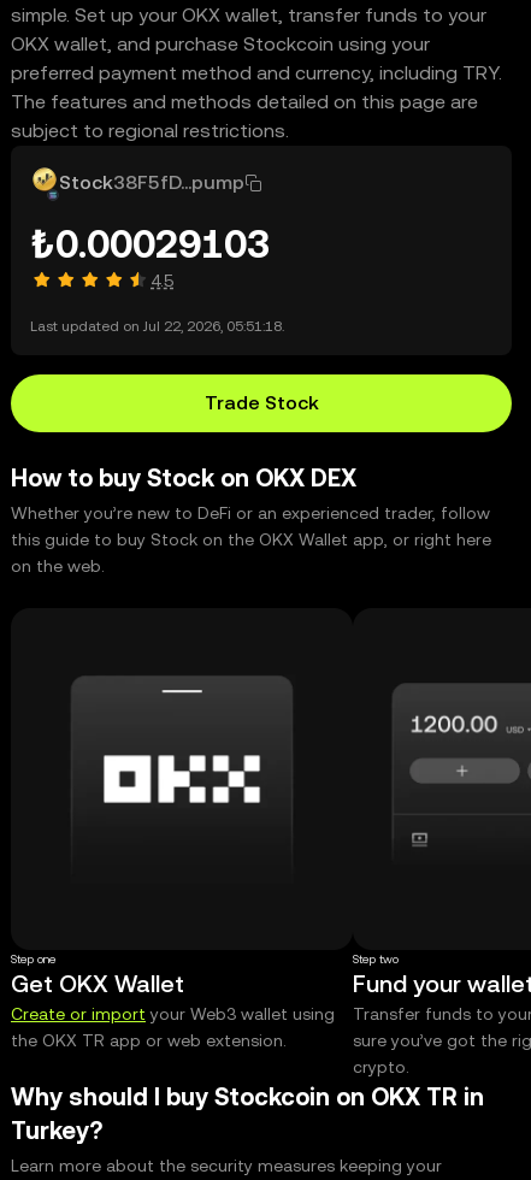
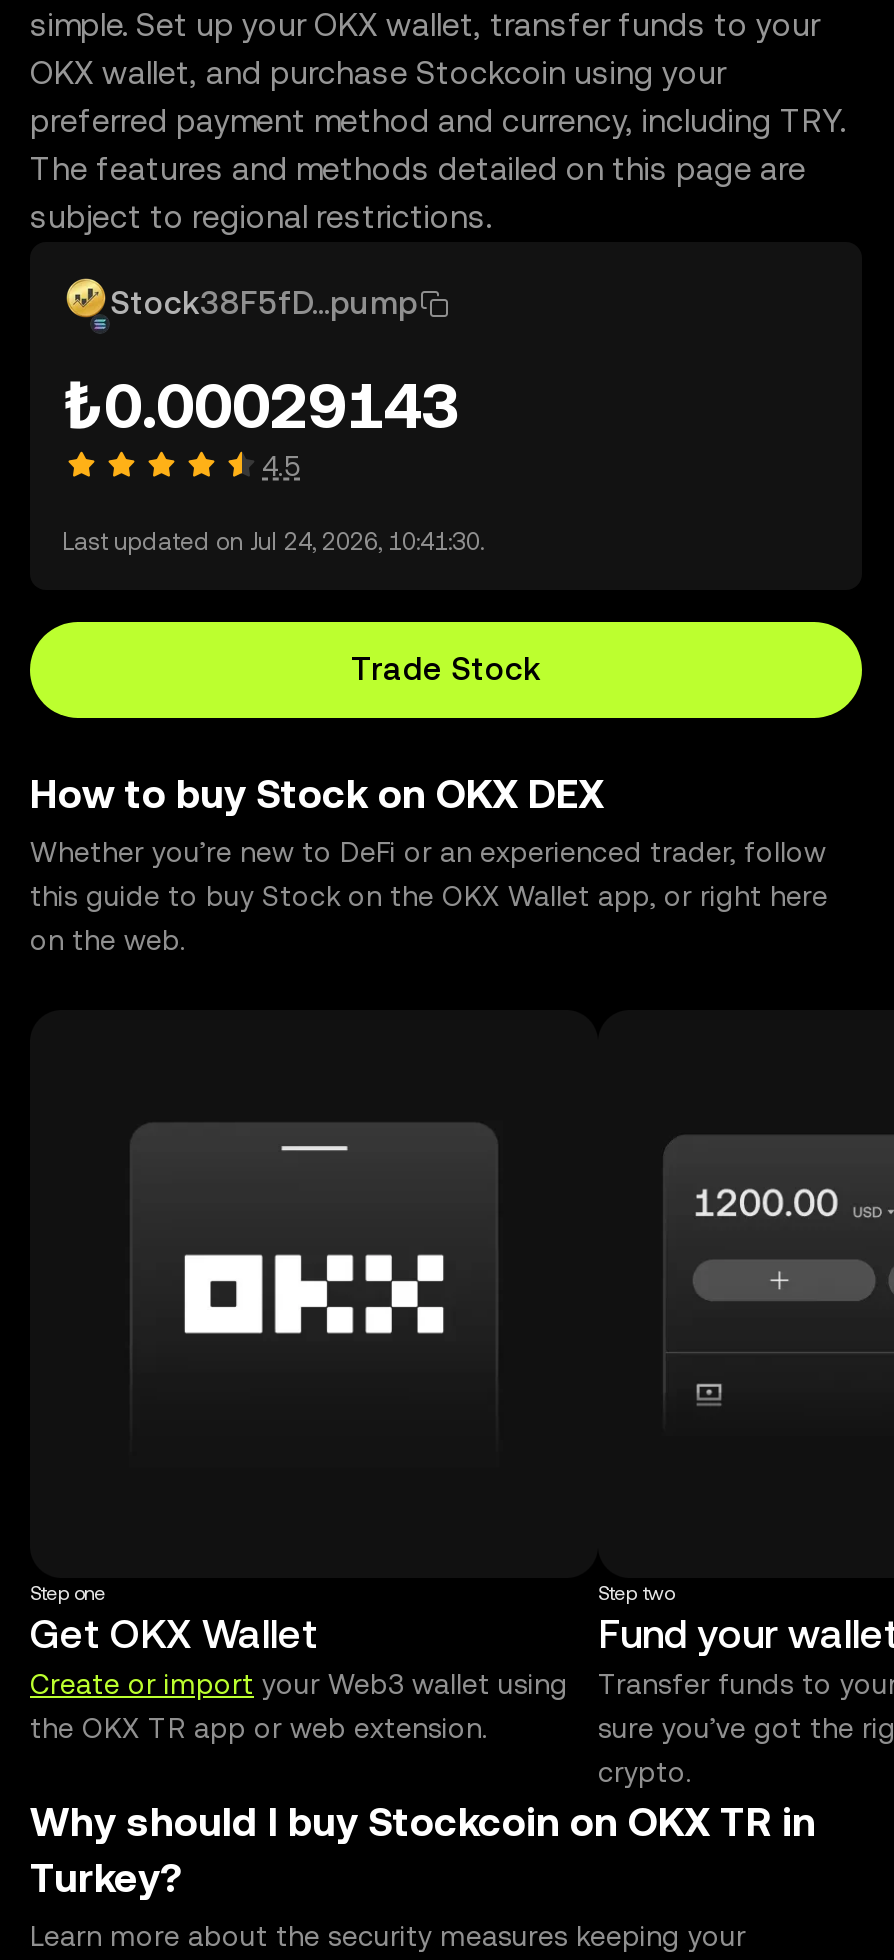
- ₺0.00029103
+ ₺0.00029143

- Last updated on Jul 22, 2026, 05:51:18.
+ Last updated on Jul 24, 2026, 10:41:30.
